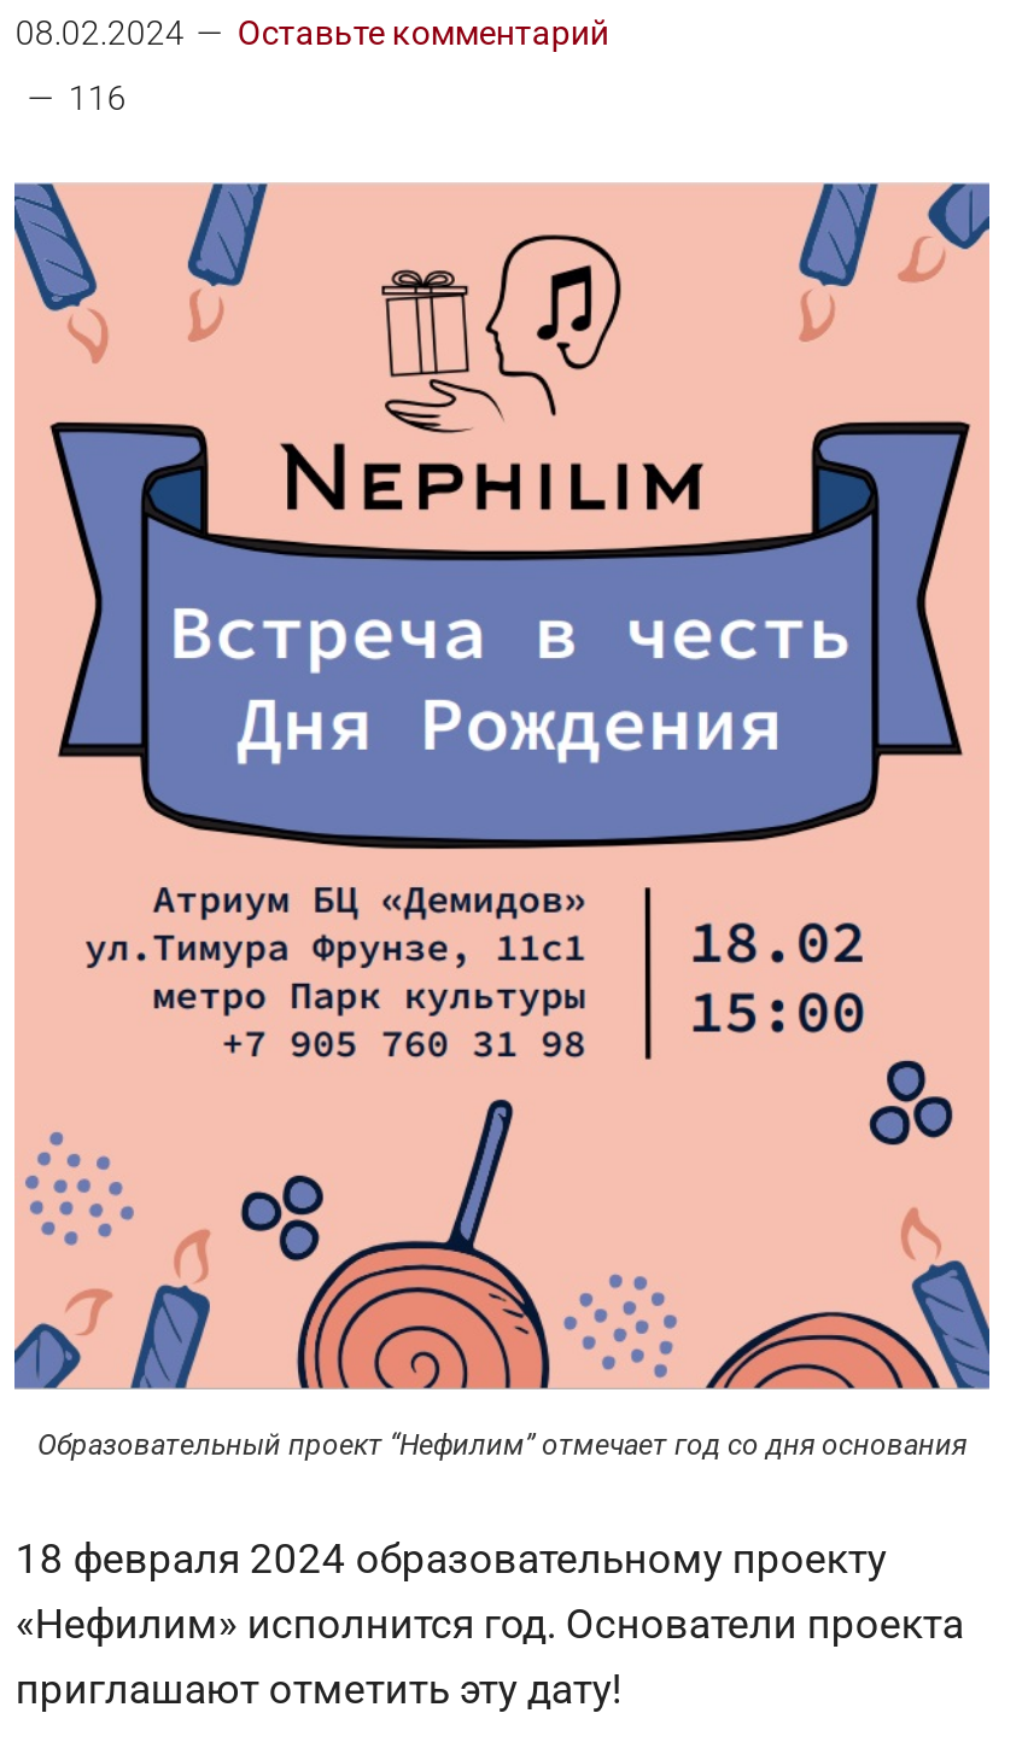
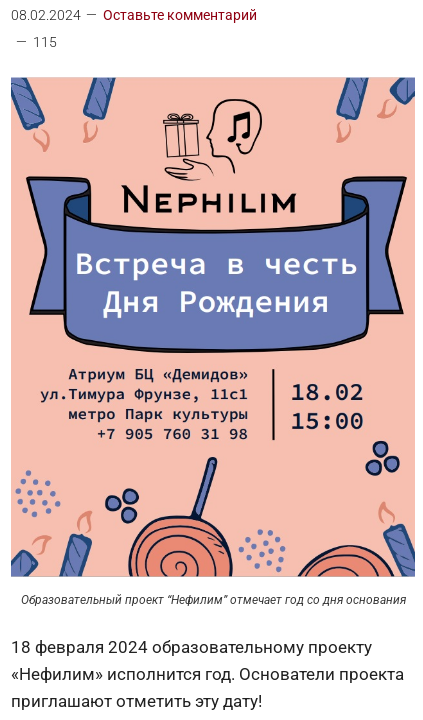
- 116
+ 115
